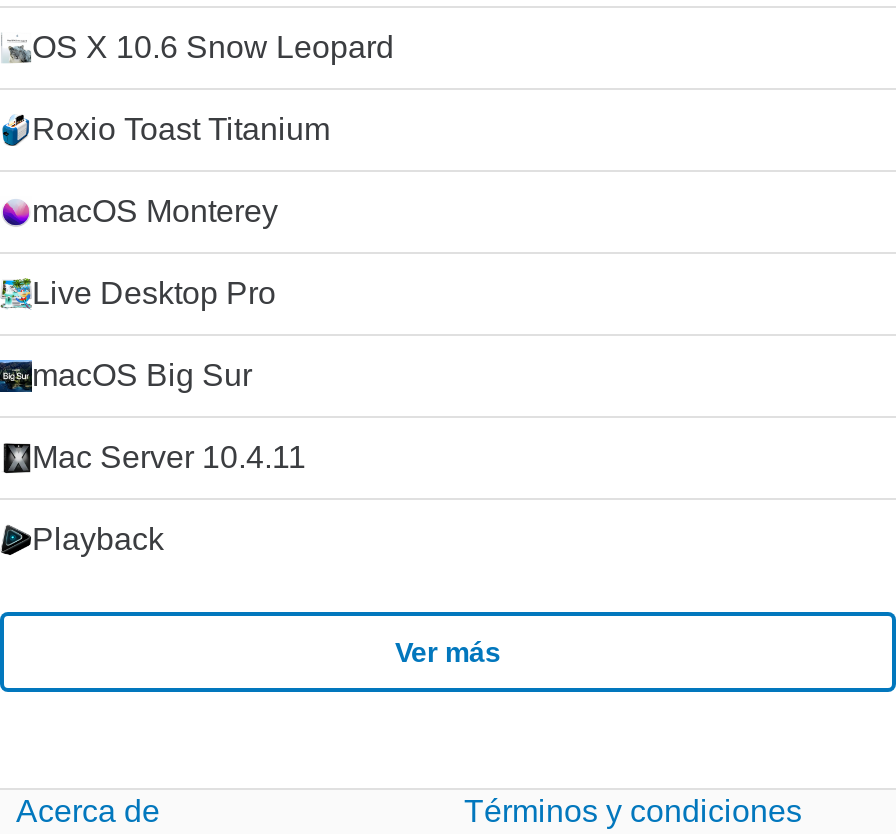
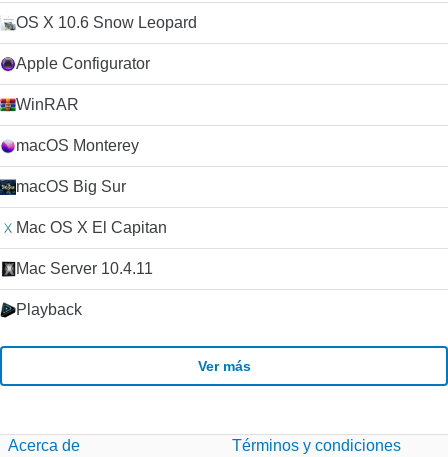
- Roxio Toast Titanium
+ Apple Configurator
+ WinRAR

- Live Desktop Pro

+ Mac OS X El Capitan
